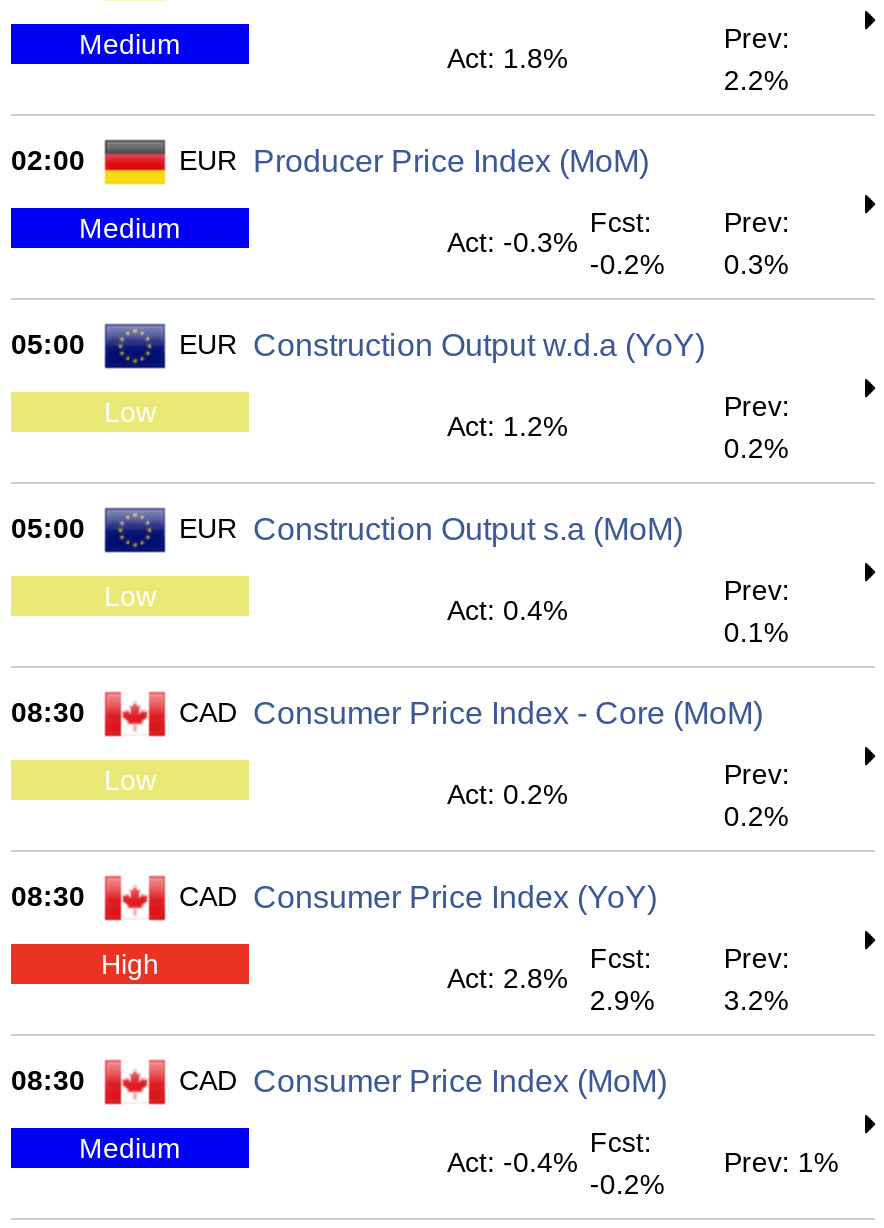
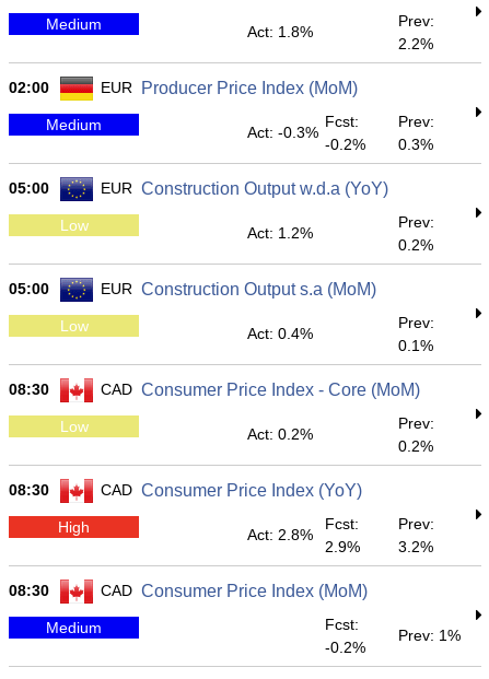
- Act: -0.4%
